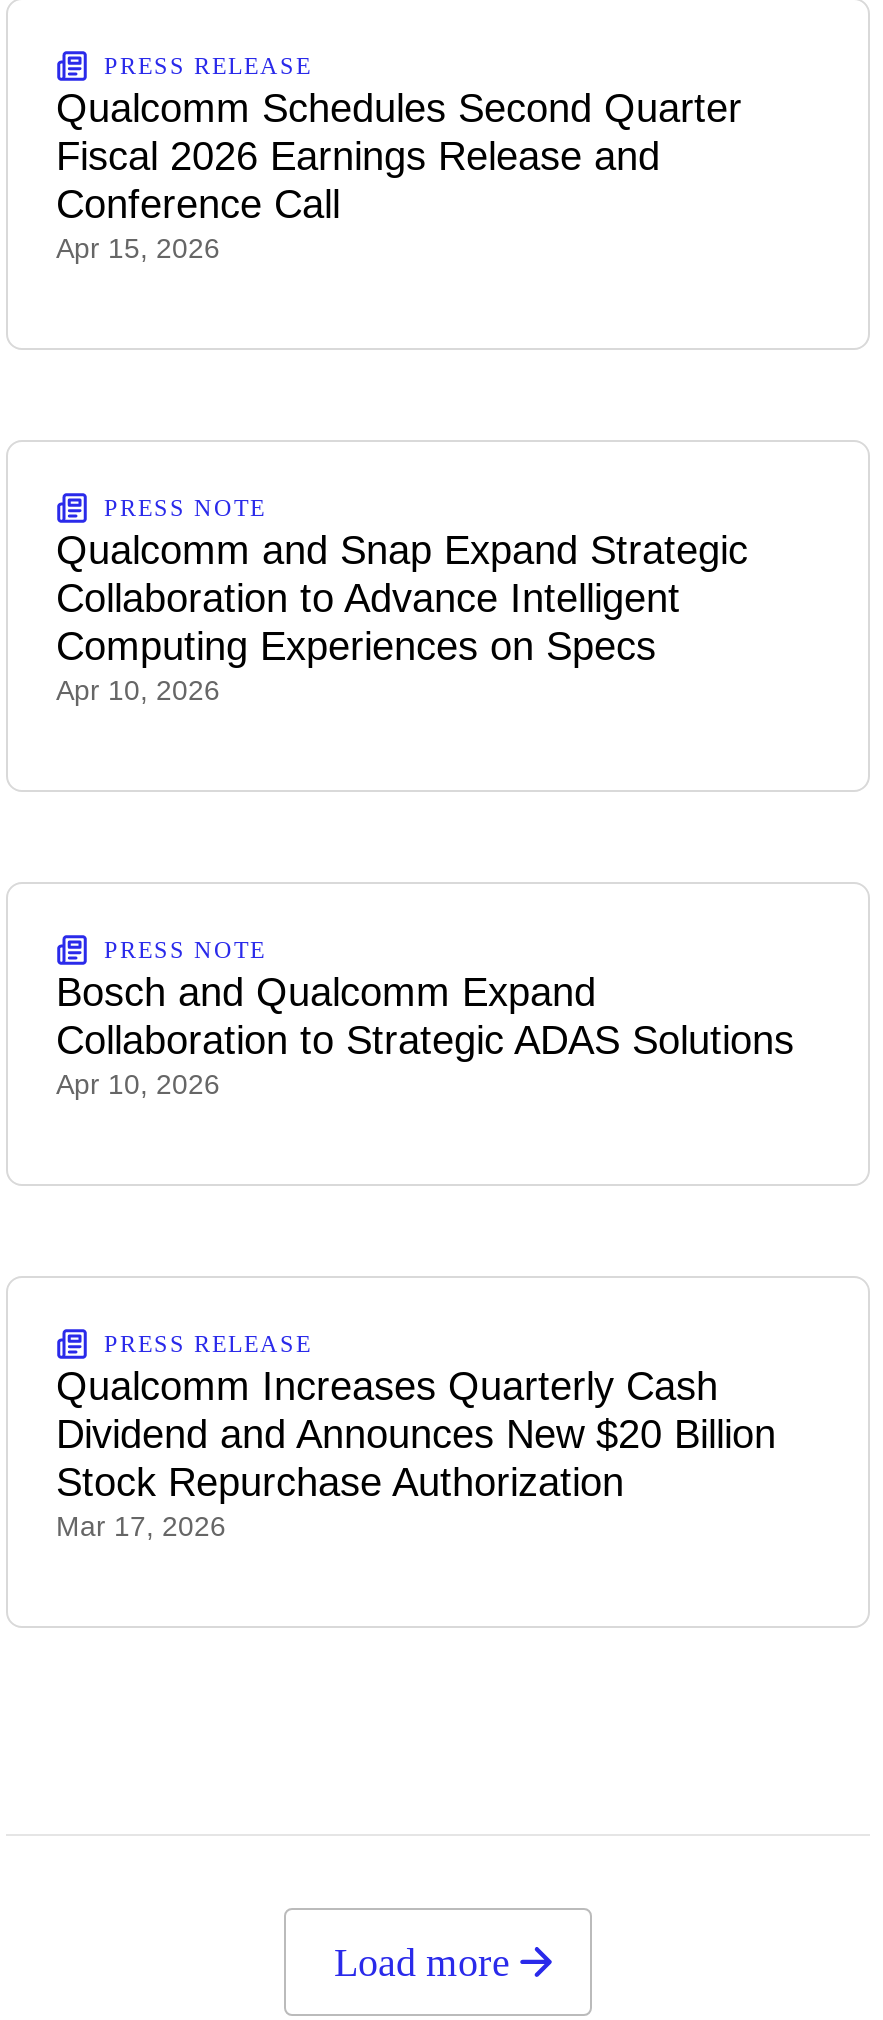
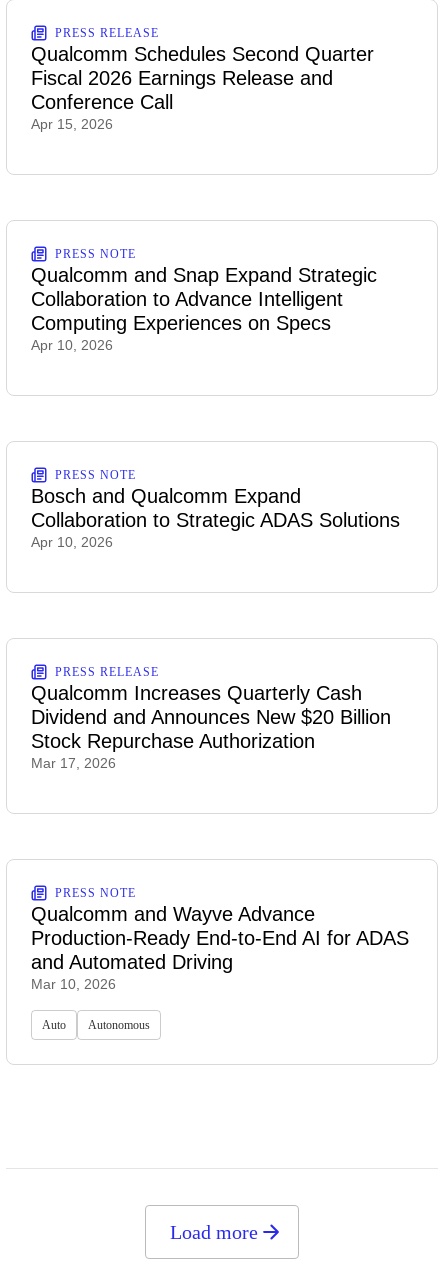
+ PRESS NOTE
+ Qualcomm and Wayve Advance
+ Production-Ready End-to-End AI for ADAS
+ and Automated Driving
+ Mar 10, 2026
+ Auto
+ Autonomous
